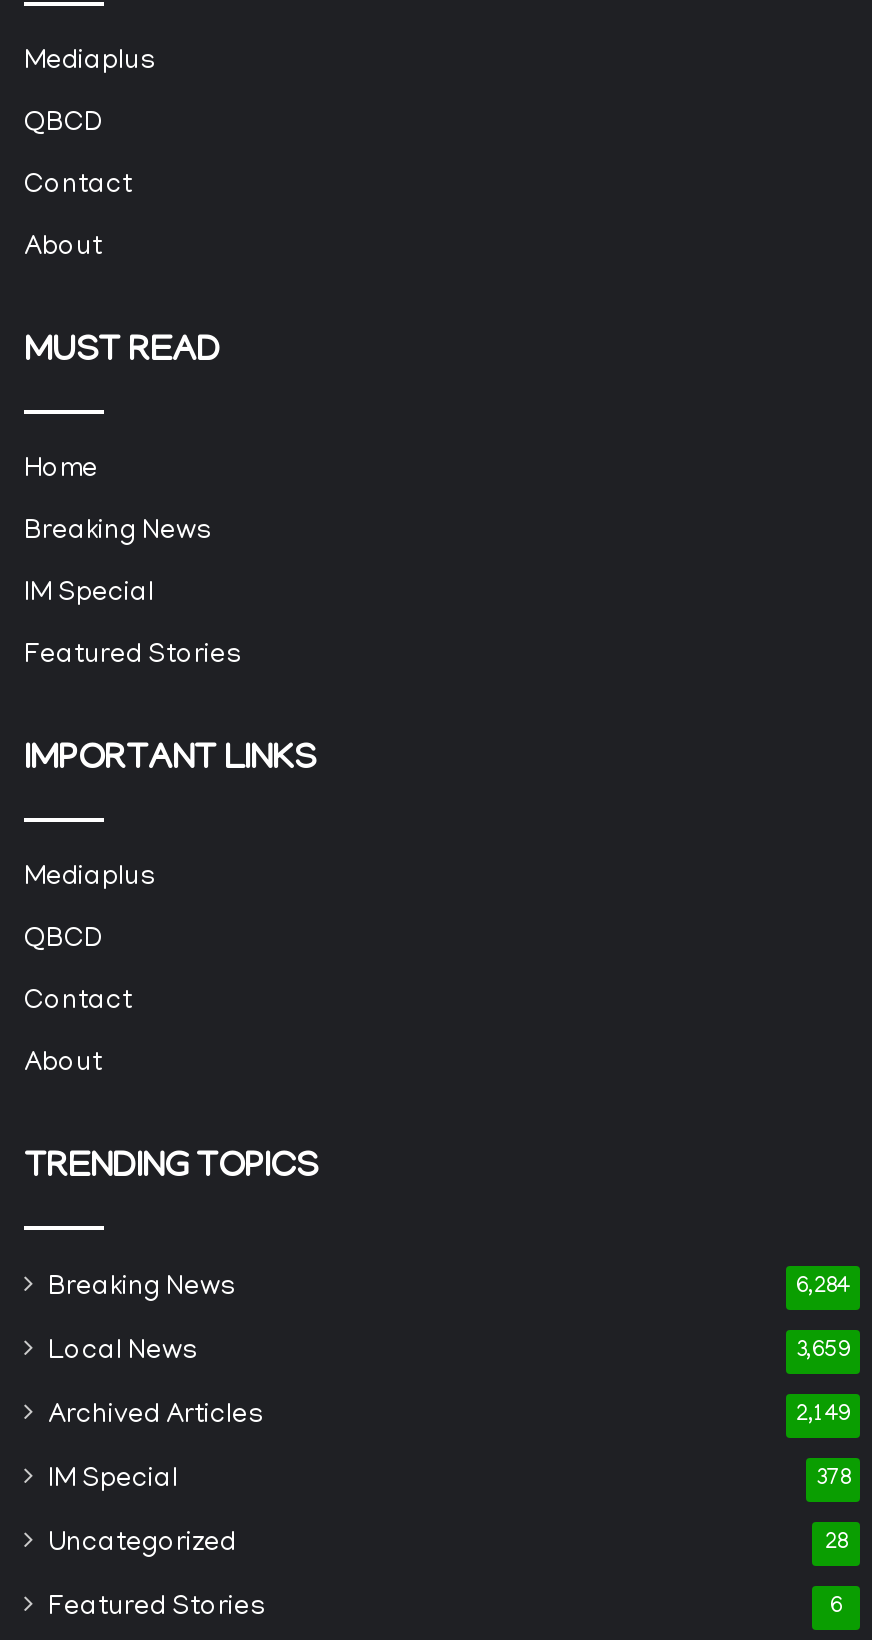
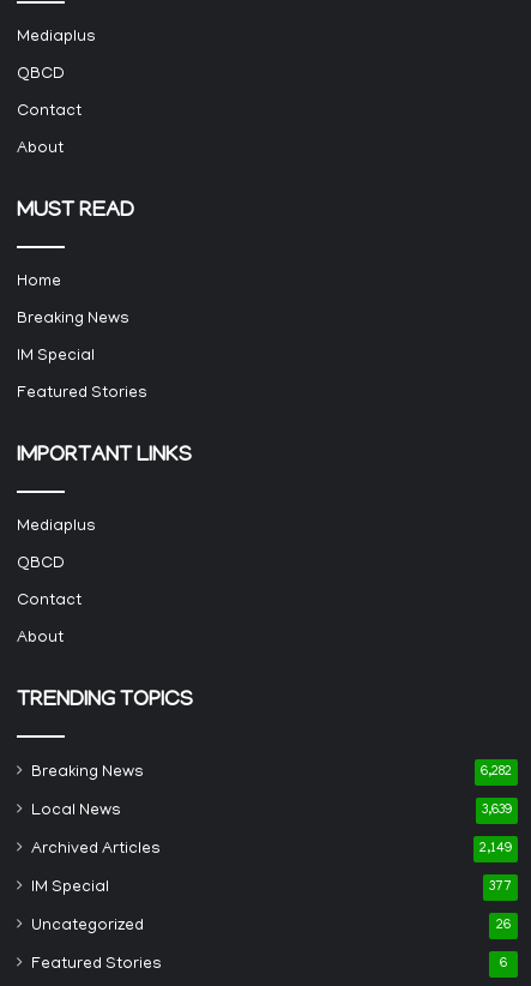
- 6,284
+ 6,282

- 3,659
+ 3,639

- 378
+ 377

- 28
+ 26
